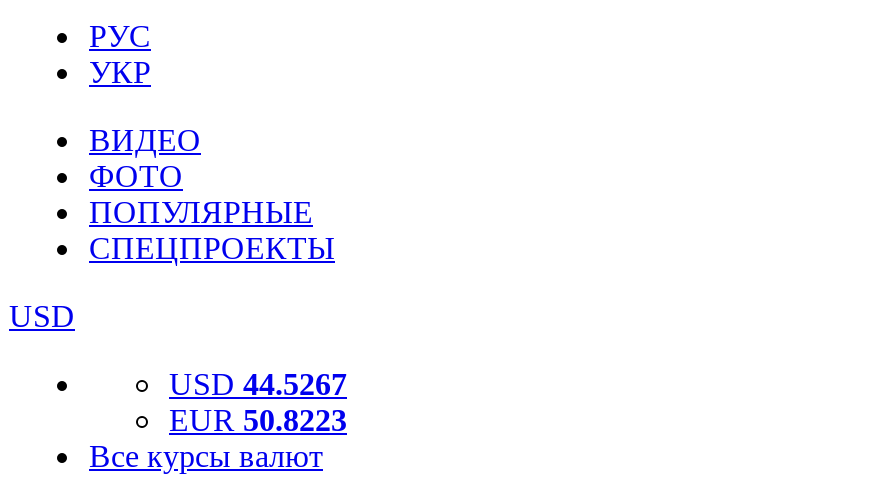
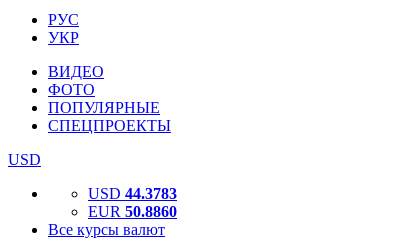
- USD 44.5267
+ USD 44.3783

- EUR 50.8223
+ EUR 50.8860
